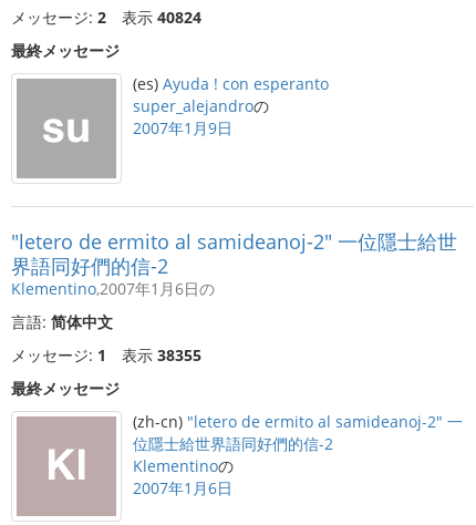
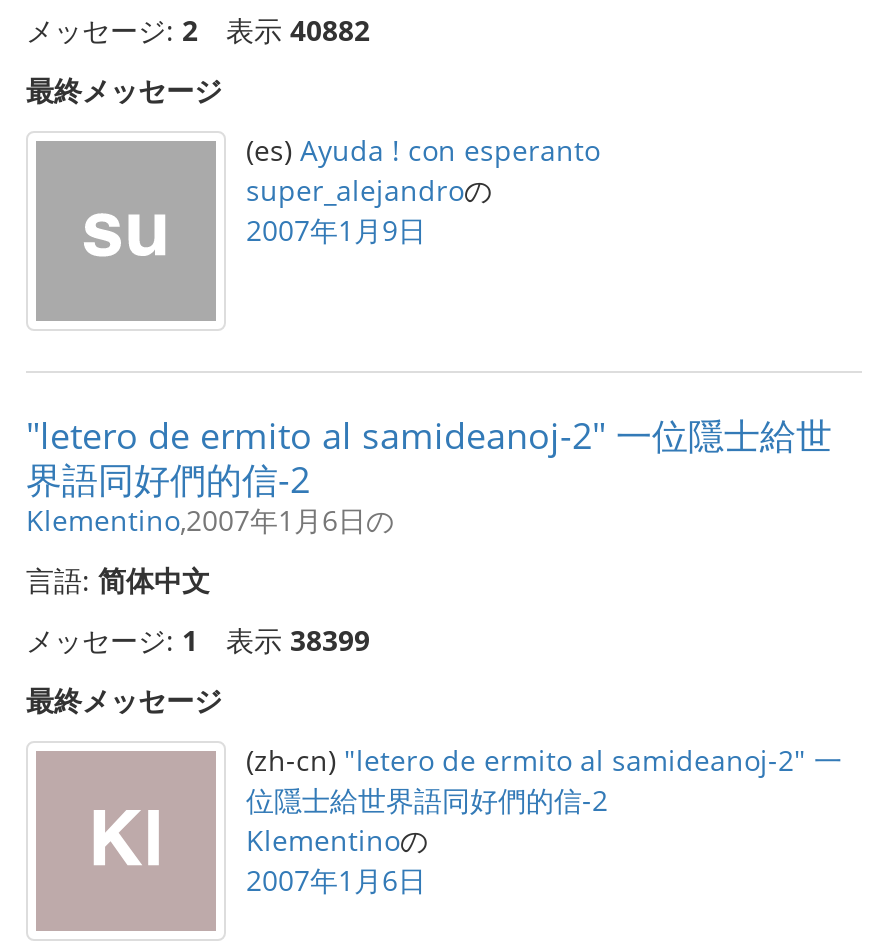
- メッセージ: 2 表示40824
+ メッセージ: 2 表示40882

- メッセージ: 1 表示38355
+ メッセージ: 1 表示38399
